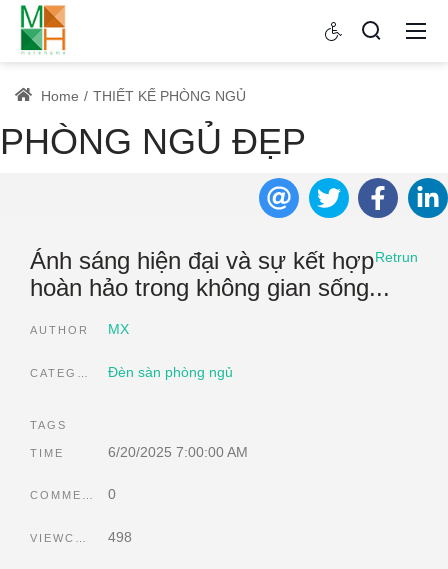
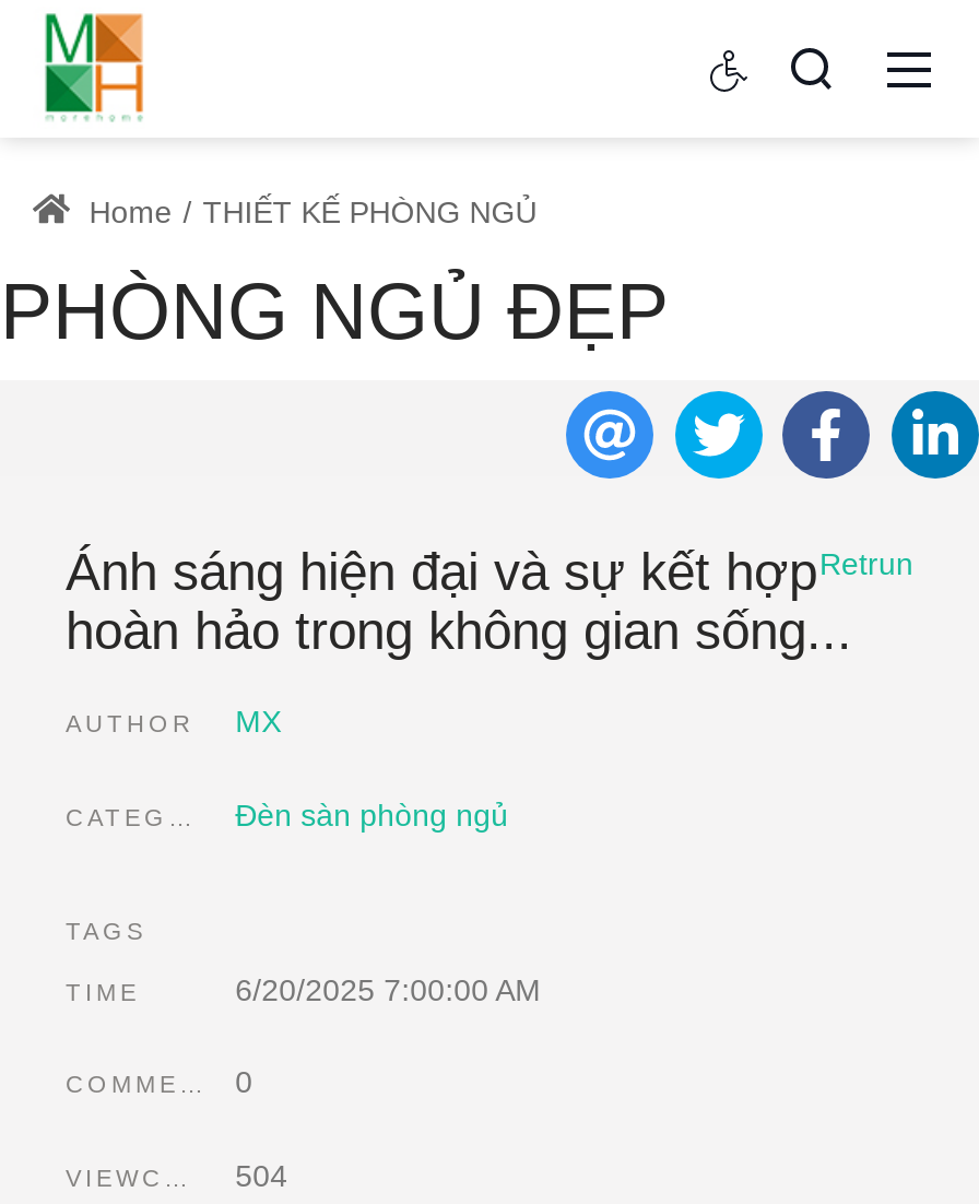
- 498
+ 504
